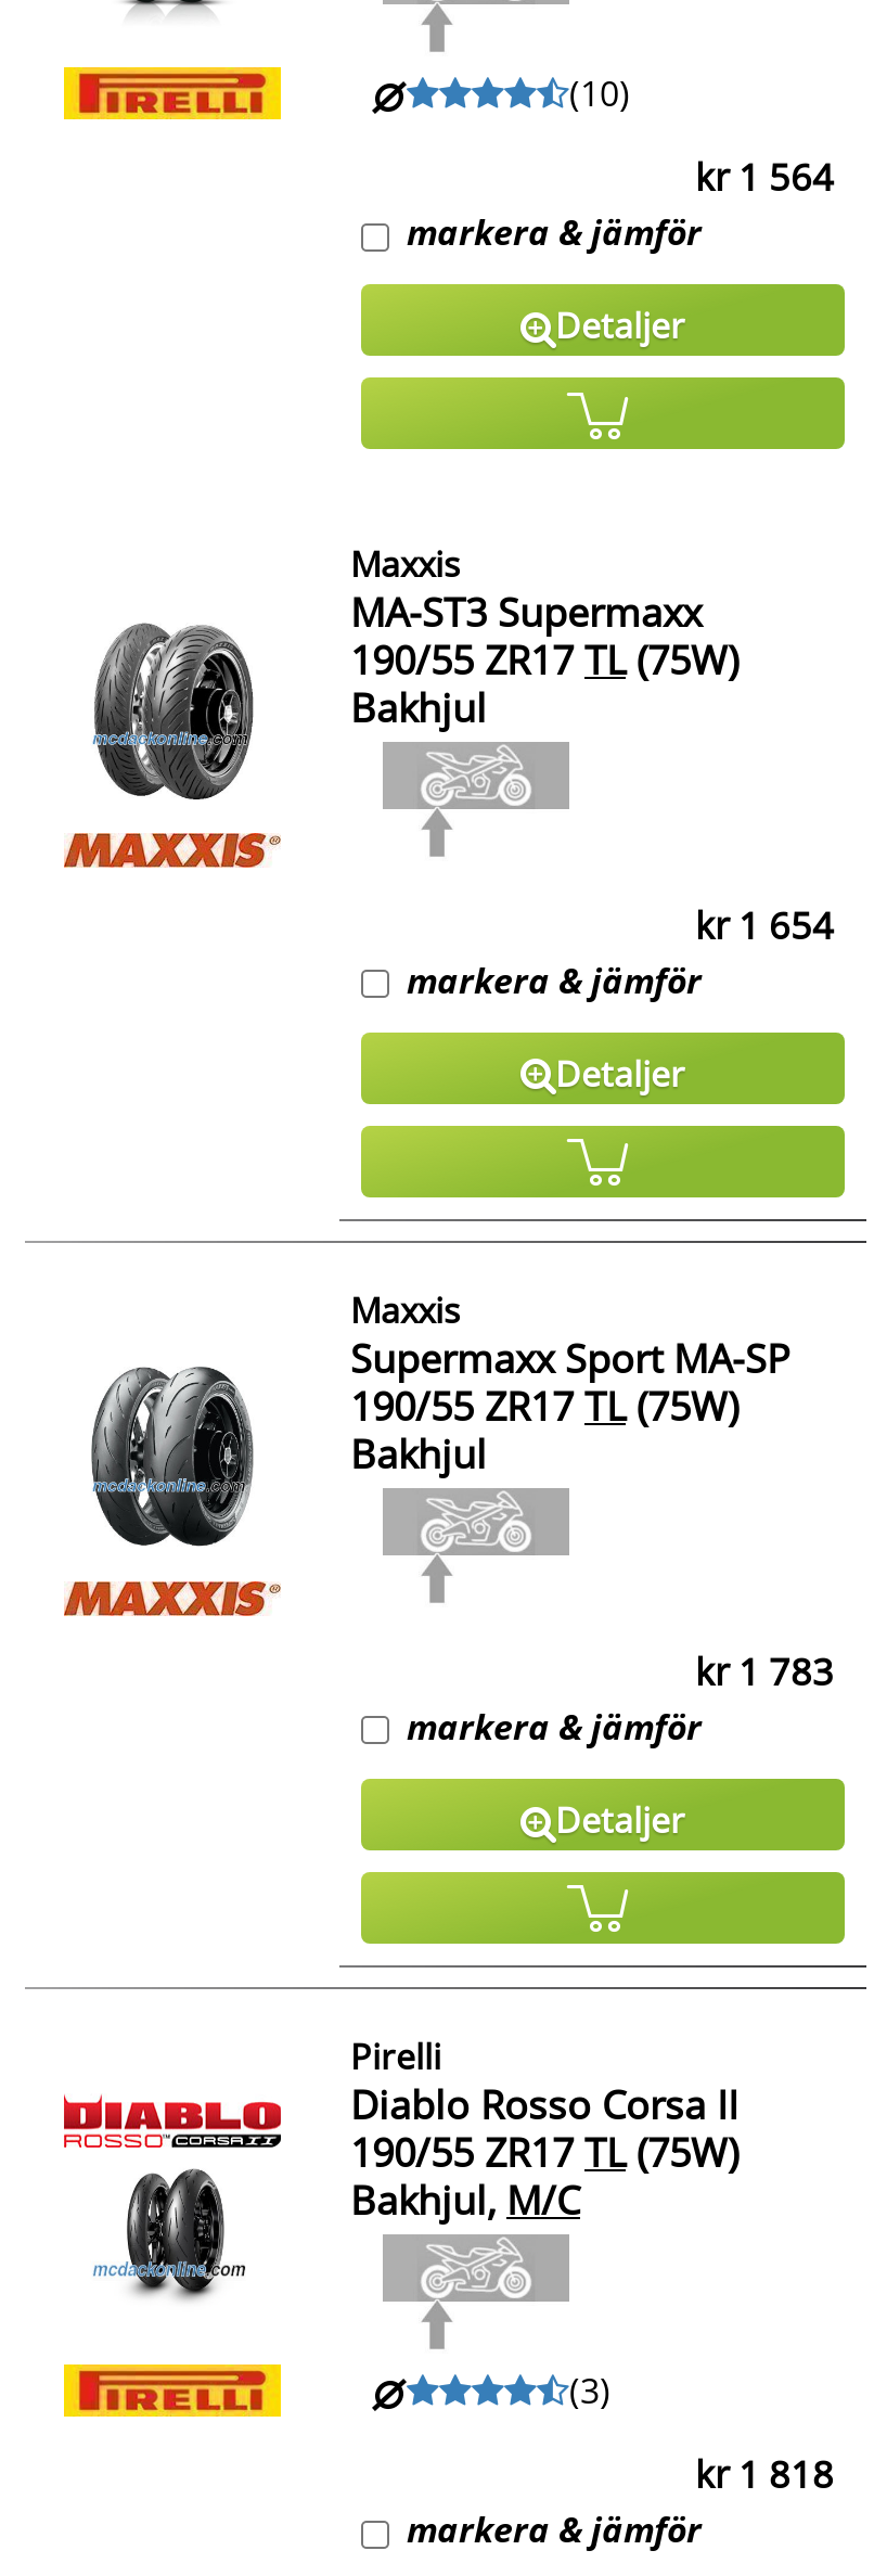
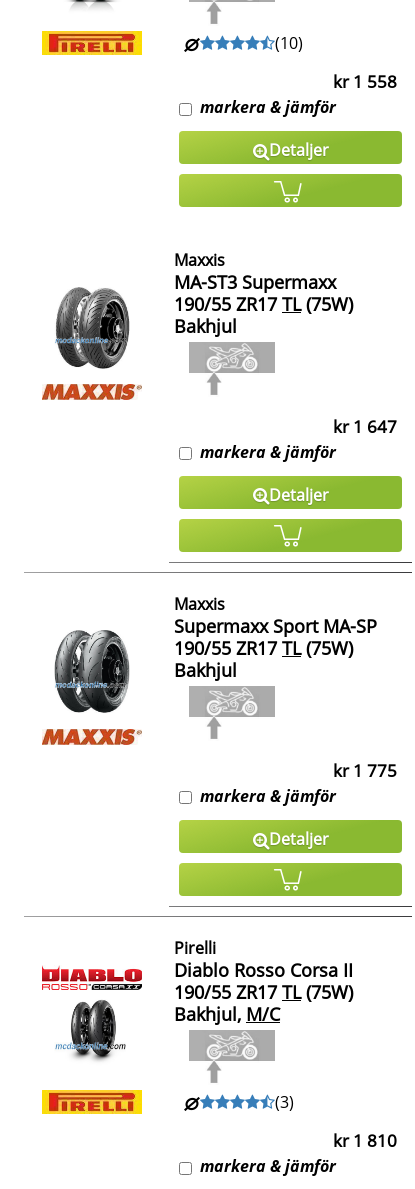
- kr 1 564
+ kr 1 558

- kr 1 654
+ kr 1 647

- kr 1 783
+ kr 1 775

- kr 1 818
+ kr 1 810
